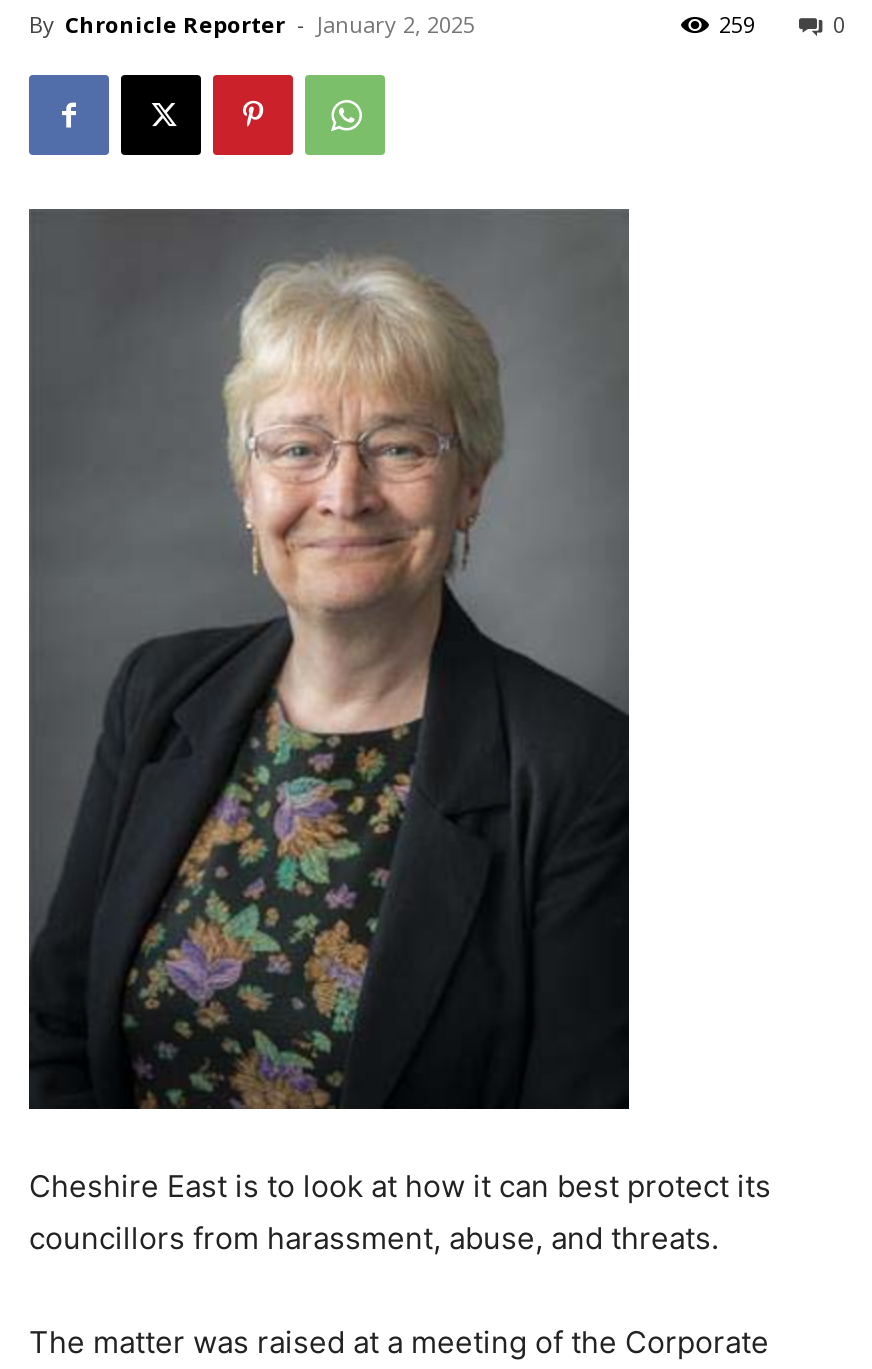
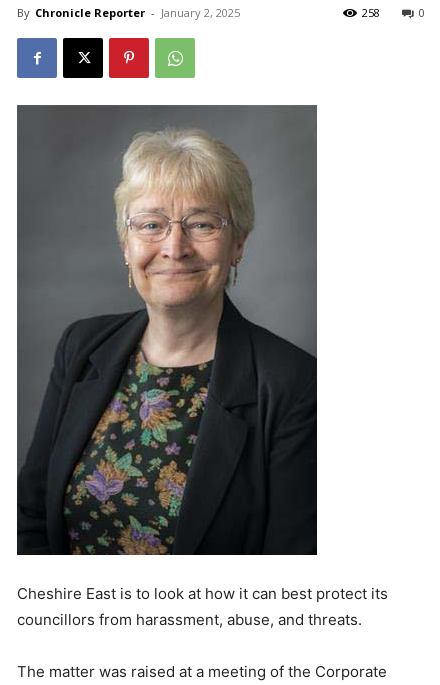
- 259
+ 258
